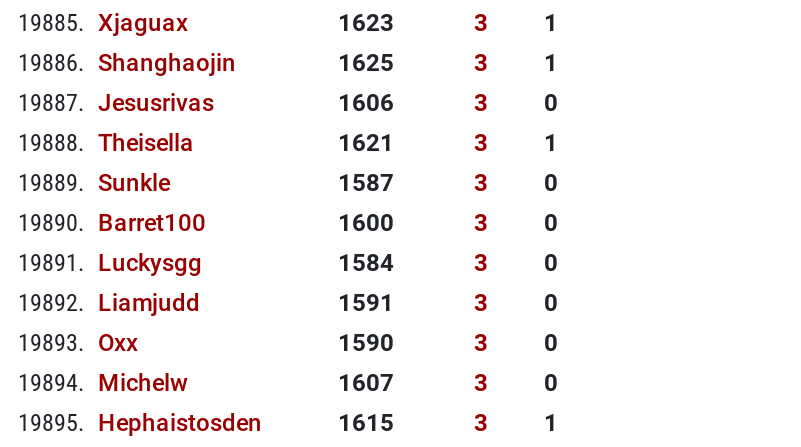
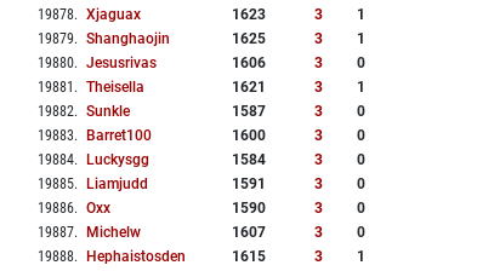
- 19885. Xjaguax
+ 19878. Xjaguax

- 19886. Shanghaojin
+ 19879. Shanghaojin

- 19887. Jesusrivas
+ 19880. Jesusrivas

- 19888. Theisella
+ 19881. Theisella

- 19889. Sunkle
+ 19882. Sunkle

- 19890. Barret100
+ 19883. Barret100

- 19891. Luckysgg
+ 19884. Luckysgg

- 19892. Liamjudd
+ 19885. Liamjudd

- 19893. Oxx
+ 19886. Oxx

- 19894. Michelw
+ 19887. Michelw

- 19895. Hephaistosden
+ 19888. Hephaistosden
